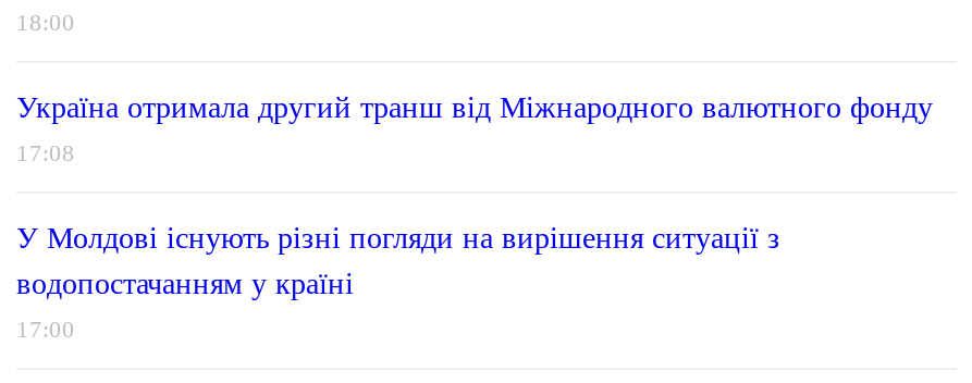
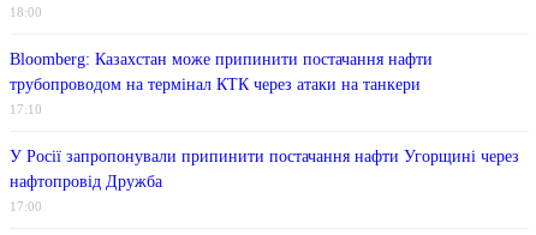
- Україна отримала другий транш від Міжнародного валютного фонду
+ Bloomberg: Казахстан може припинити постачання нафти
+ трубопроводом на термінал КТК через атаки на танкери

- 17:08
+ 17:10

- У Молдові існують різні погляди на вирішення ситуації з
- водопостачанням у країні
+ У Росії запропонували припинити постачання нафти Угорщині через
+ нафтопровід Дружба
